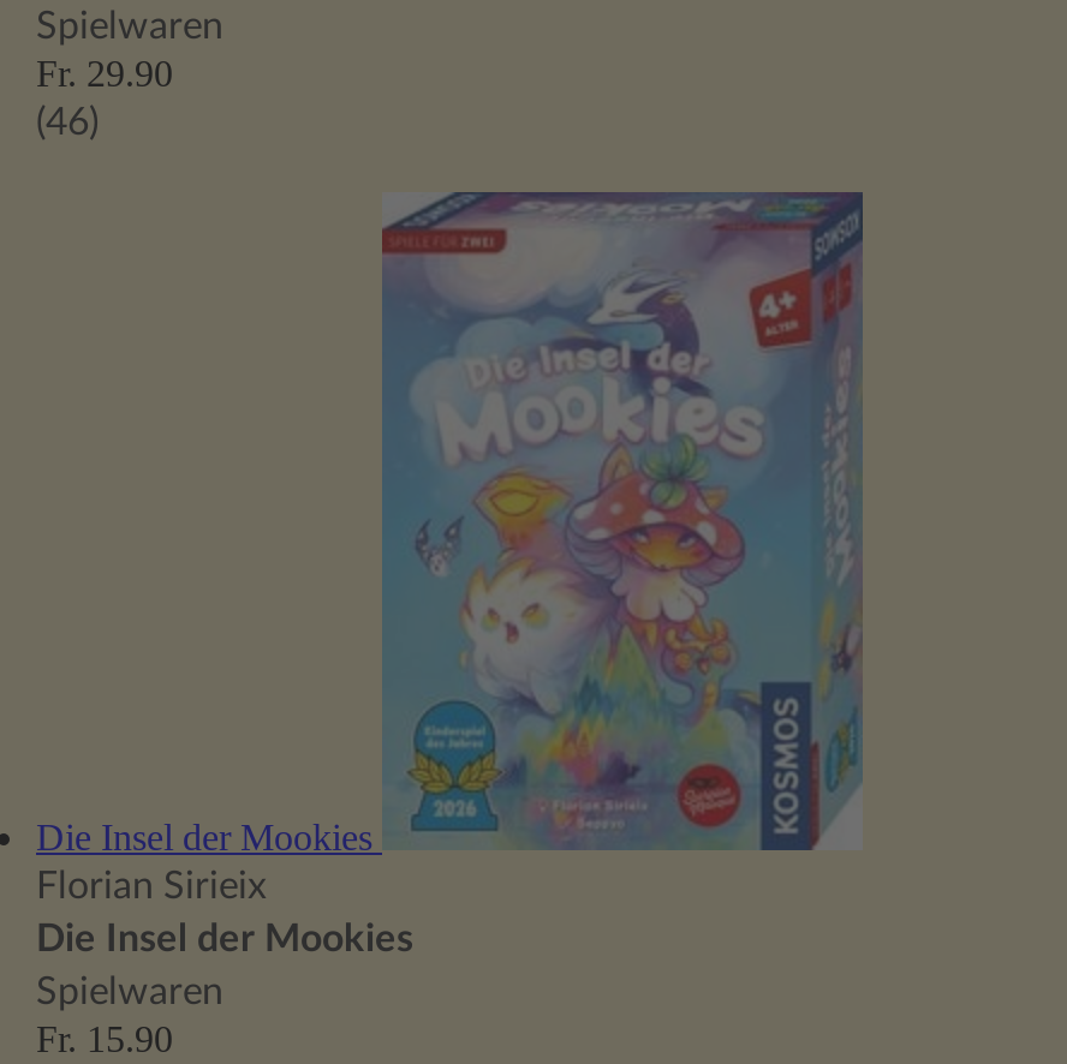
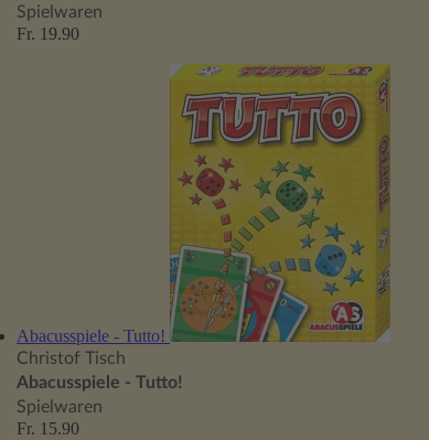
- Fr. 29.90
- (46)
+ Fr. 19.90

- [image]
- Die Insel der Mookies
- Florian Sirieix
- Die Insel der Mookies
+ [image]
+ Abacusspiele - Tutto!
+ Christof Tisch
+ Abacusspiele - Tutto!
